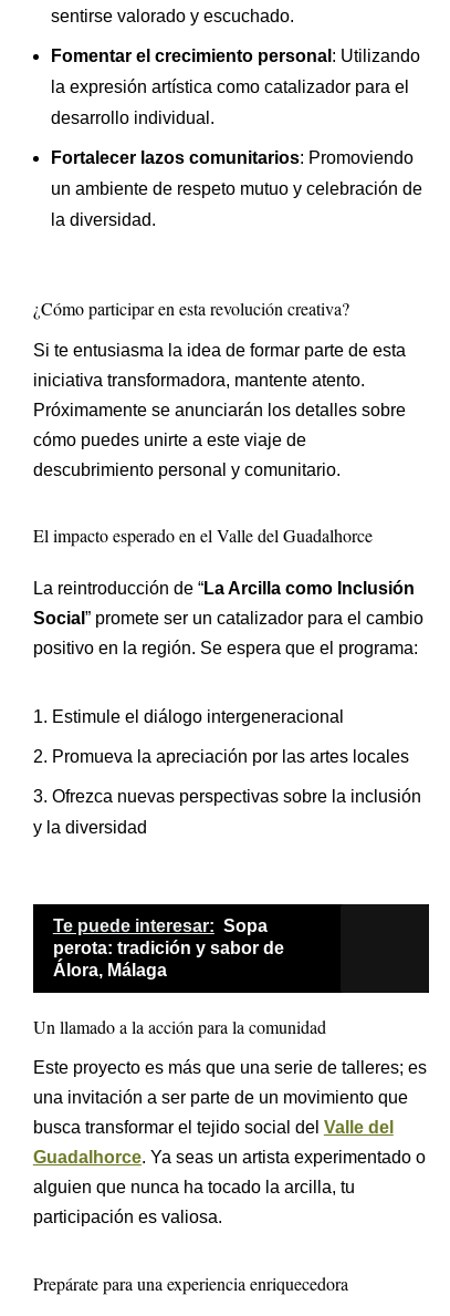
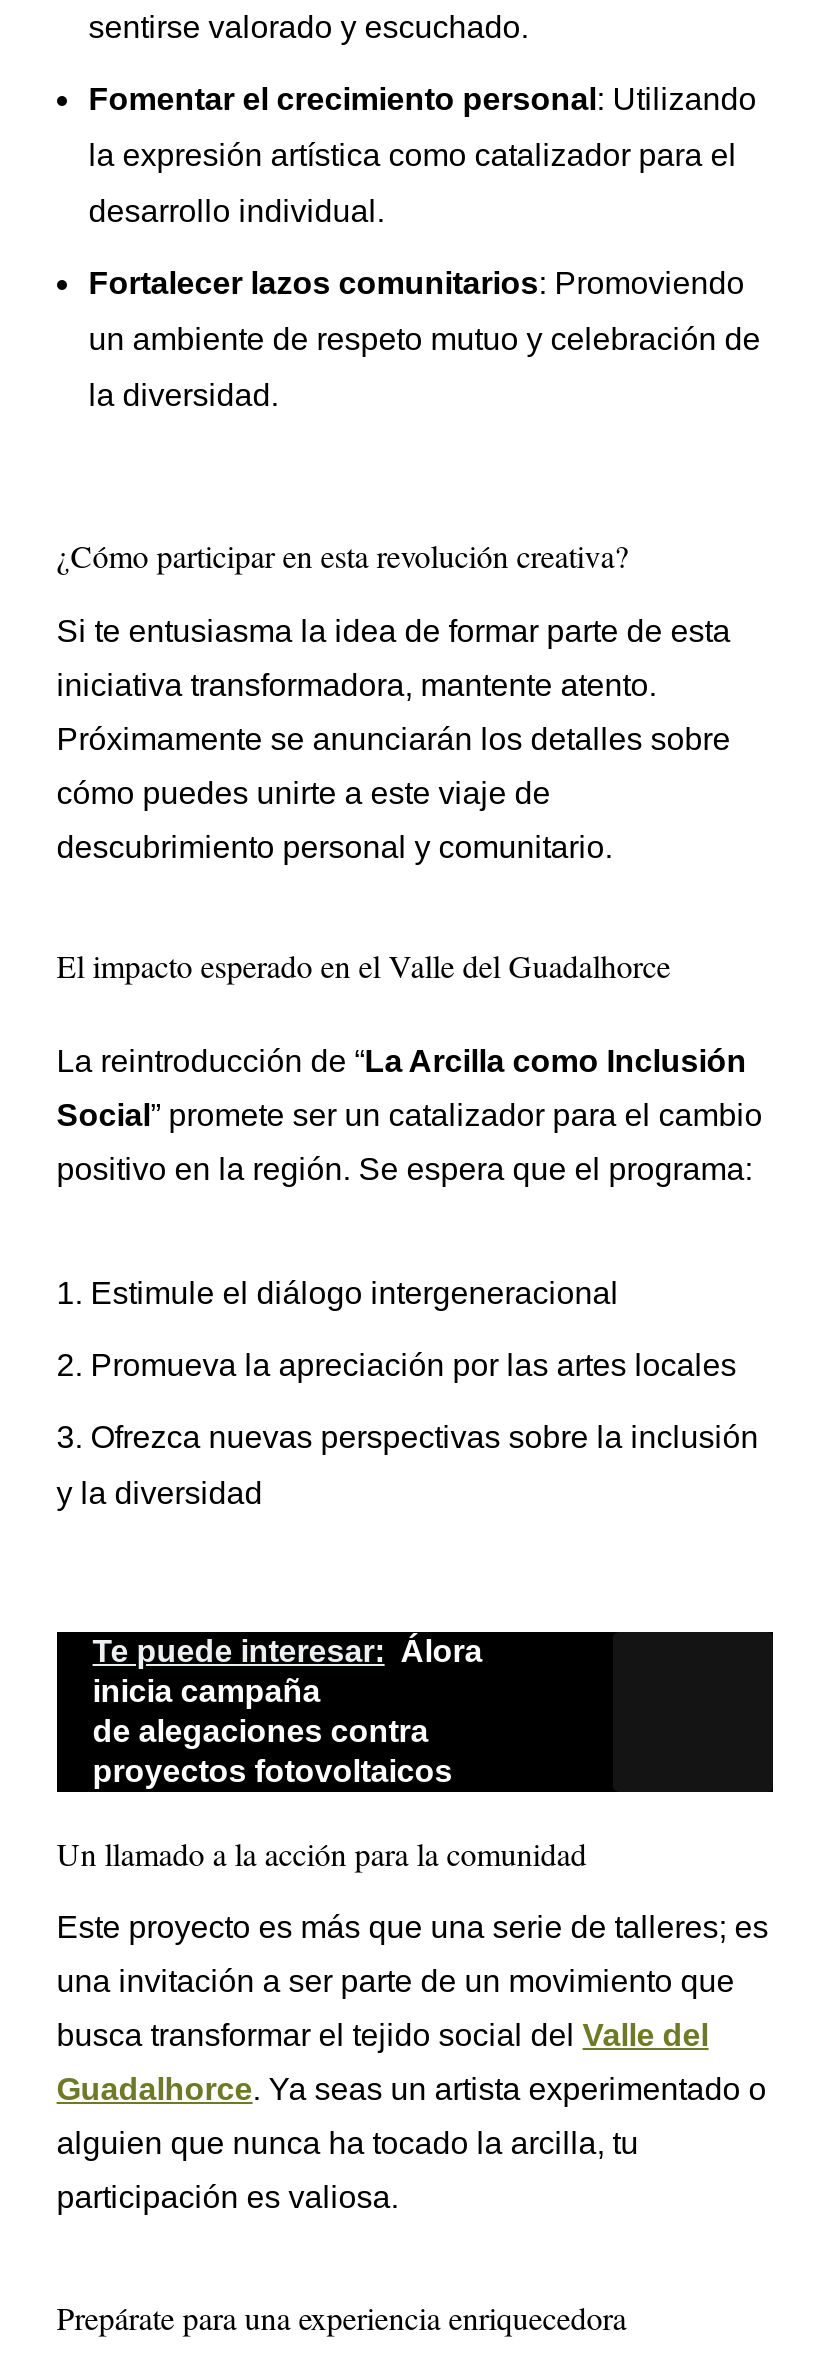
- Te puede interesar: Sopa
- perota: tradición y sabor de
- Álora, Málaga
+ Te puede interesar: Álora
+ inicia campaña
+ de alegaciones contra
+ proyectos fotovoltaicos
